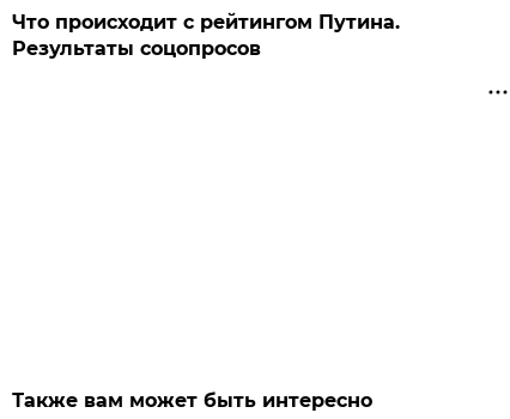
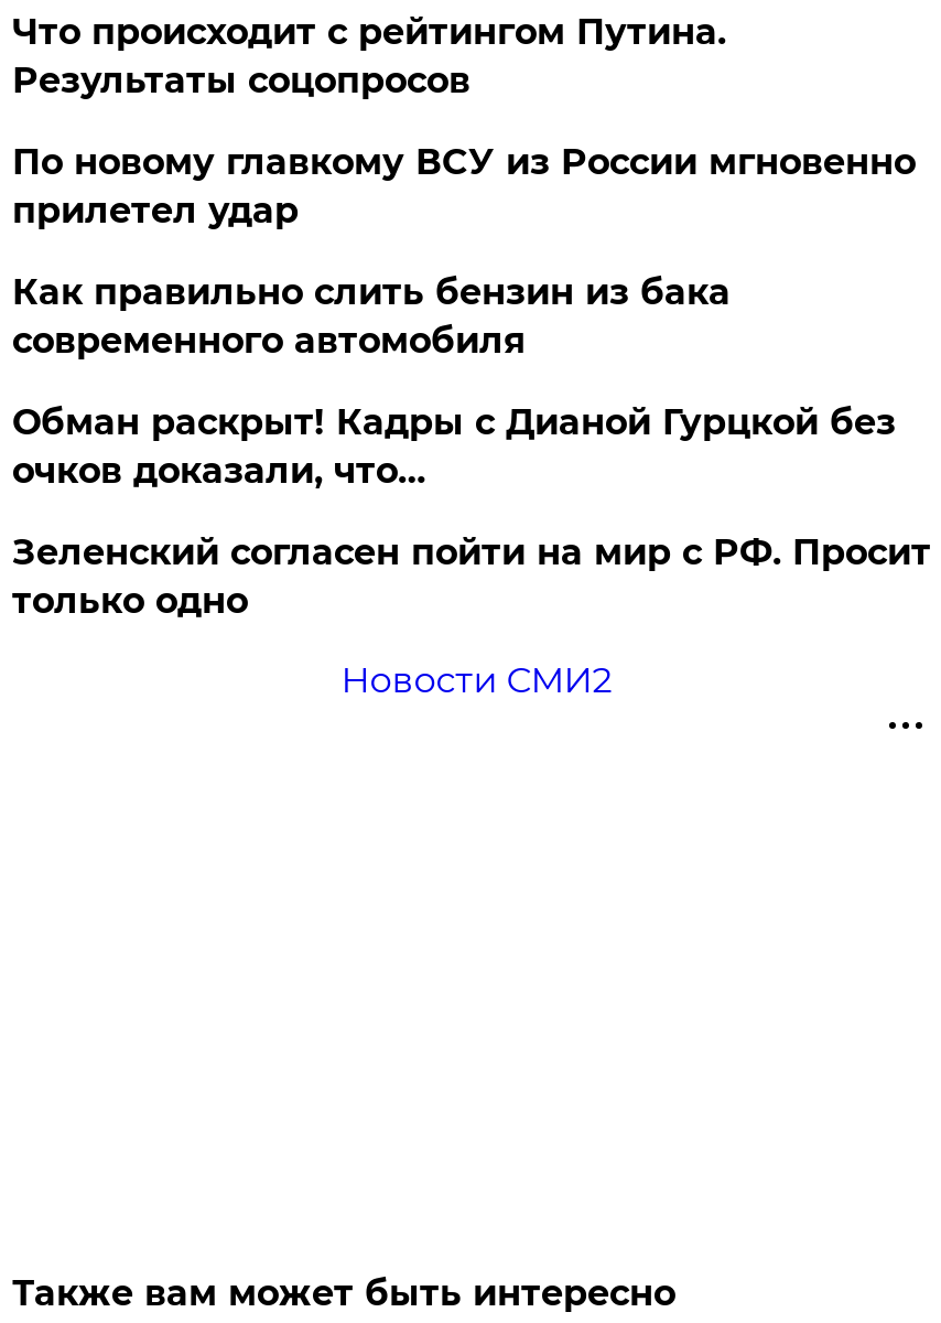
+ По новому главкому ВСУ из России мгновенно
+ прилетел удар
+ Как правильно слить бензин из бака
+ современного автомобиля
+ Обман раскрыт! Кадры с Дианой Гурцкой без
+ очков доказали, что…
+ Зеленский согласен пойти на мир с РФ. Просит
+ только одно
+ Новости СМИ2
